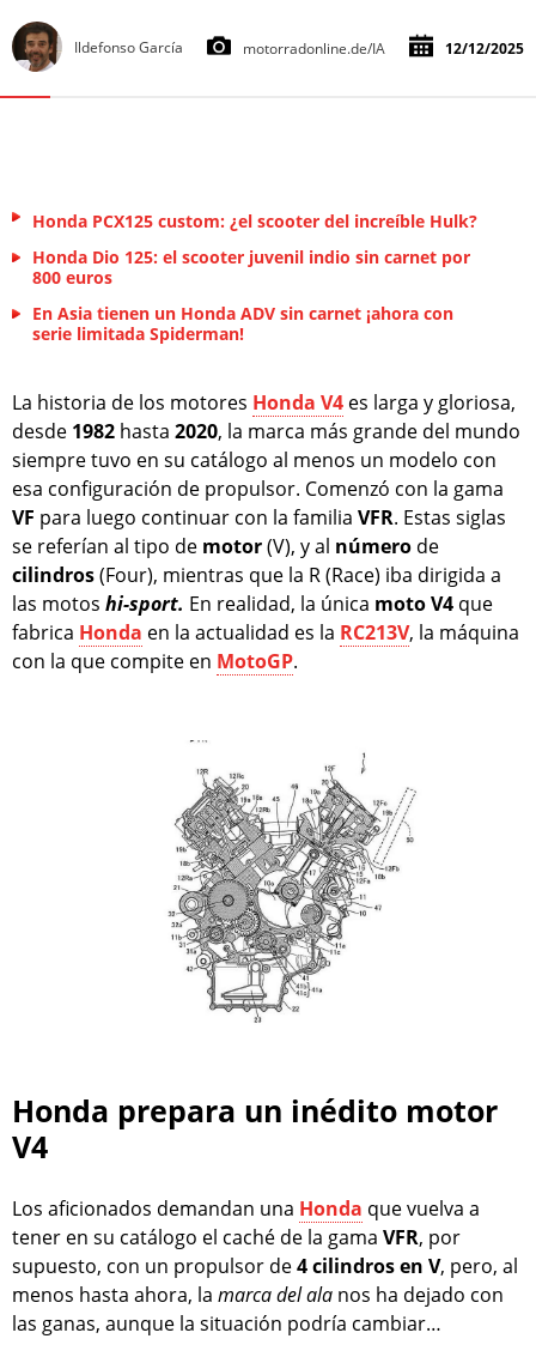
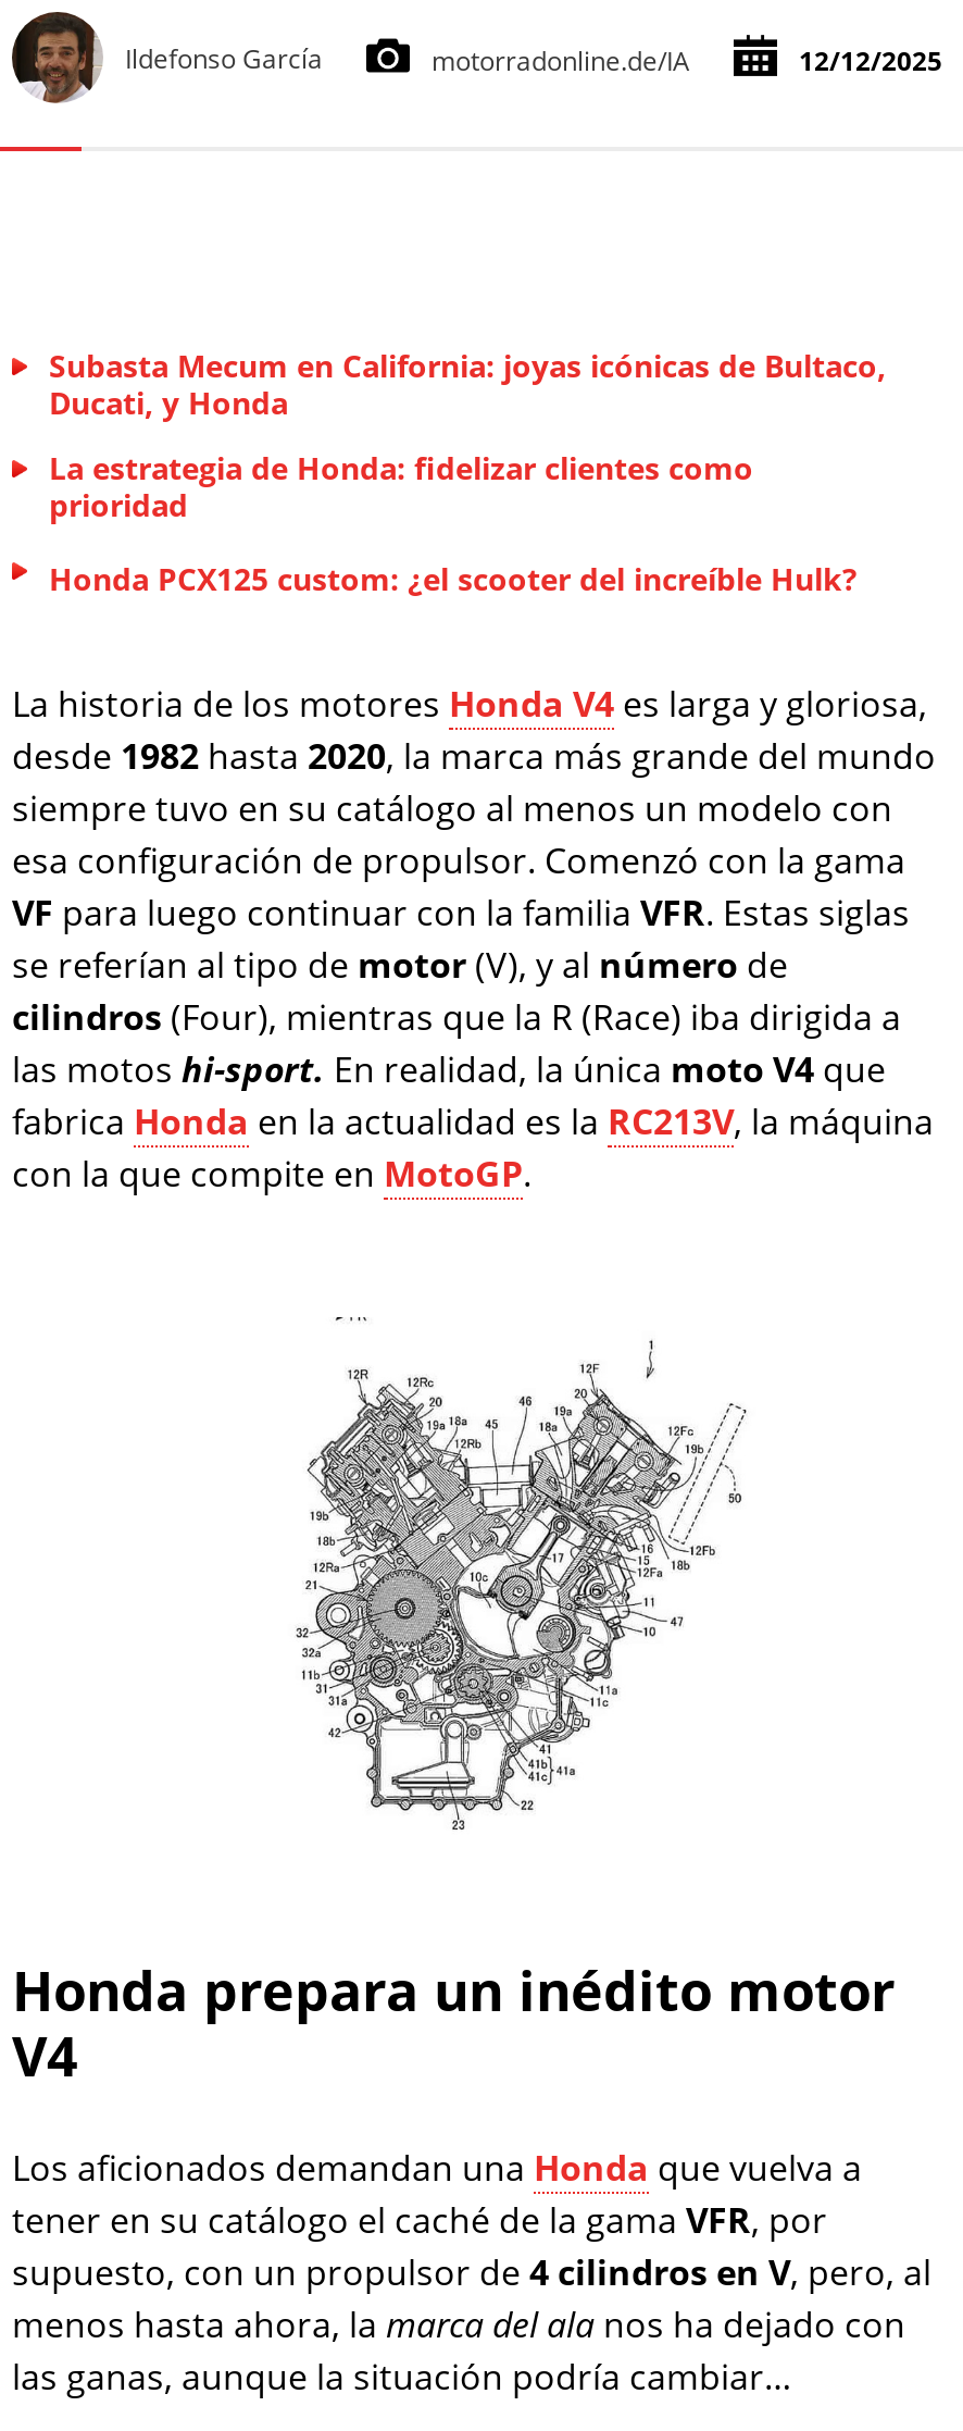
+ Subasta Mecum en California: joyas icónicas de Bultaco,
+ Ducati, y Honda
+ La estrategia de Honda: fidelizar clientes como
+ prioridad

moved down: Honda PCX125 custom: ¿el scooter del increíble Hulk?

- Honda Dio 125: el scooter juvenil indio sin carnet por
- 800 euros
- En Asia tienen un Honda ADV sin carnet ¡ahora con
- serie limitada Spiderman!
